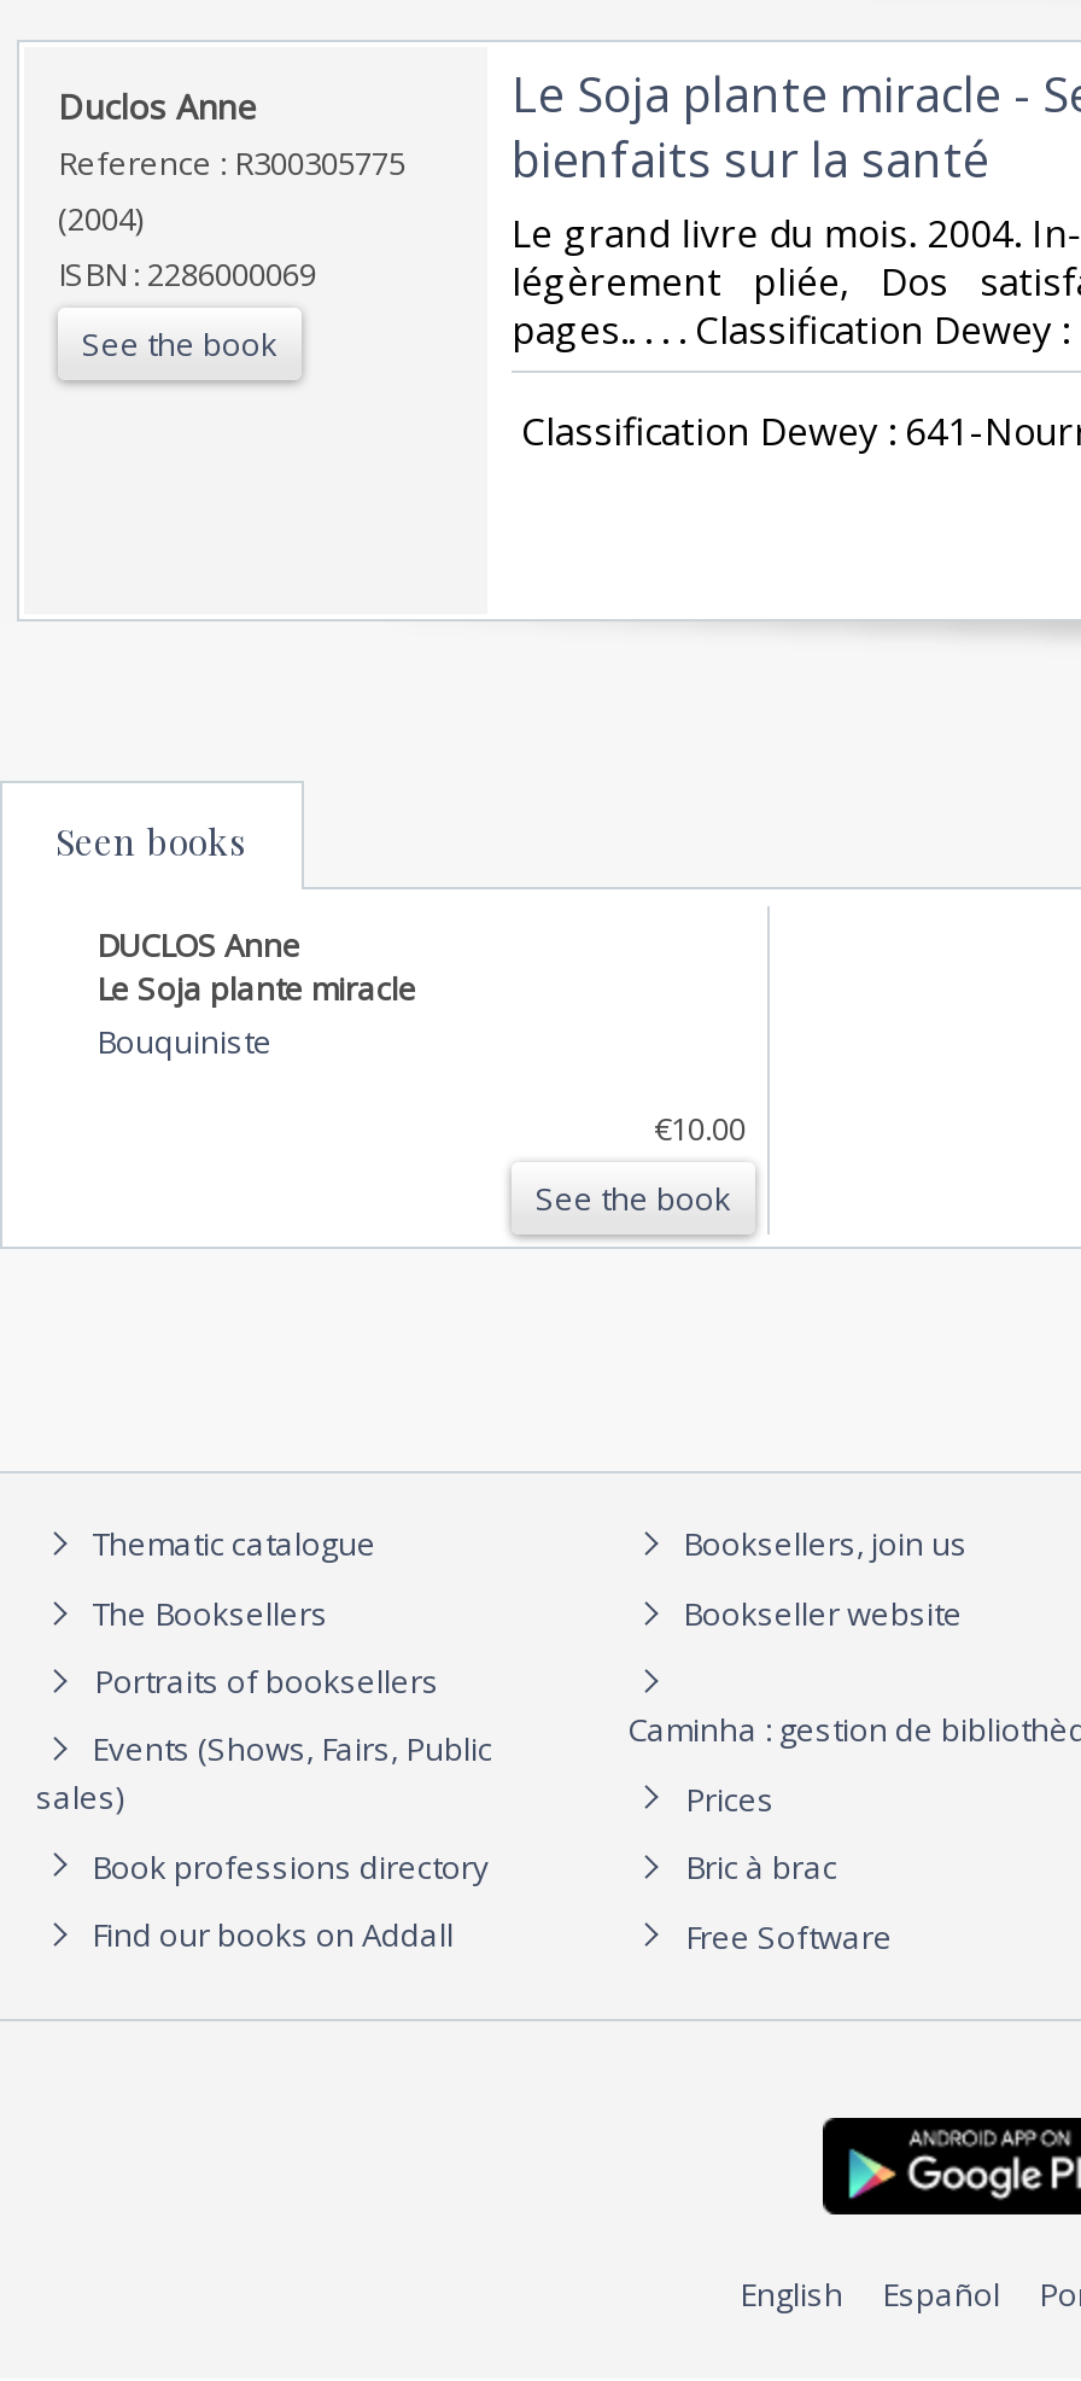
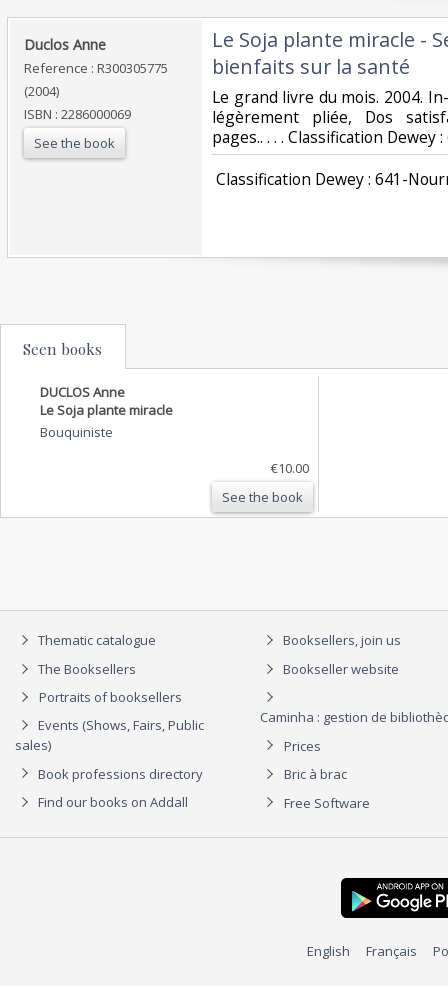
- Español
+ Français
